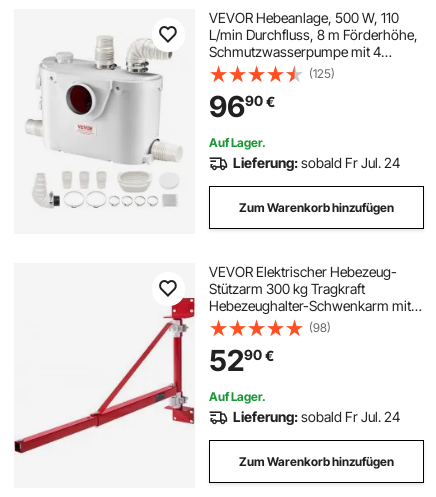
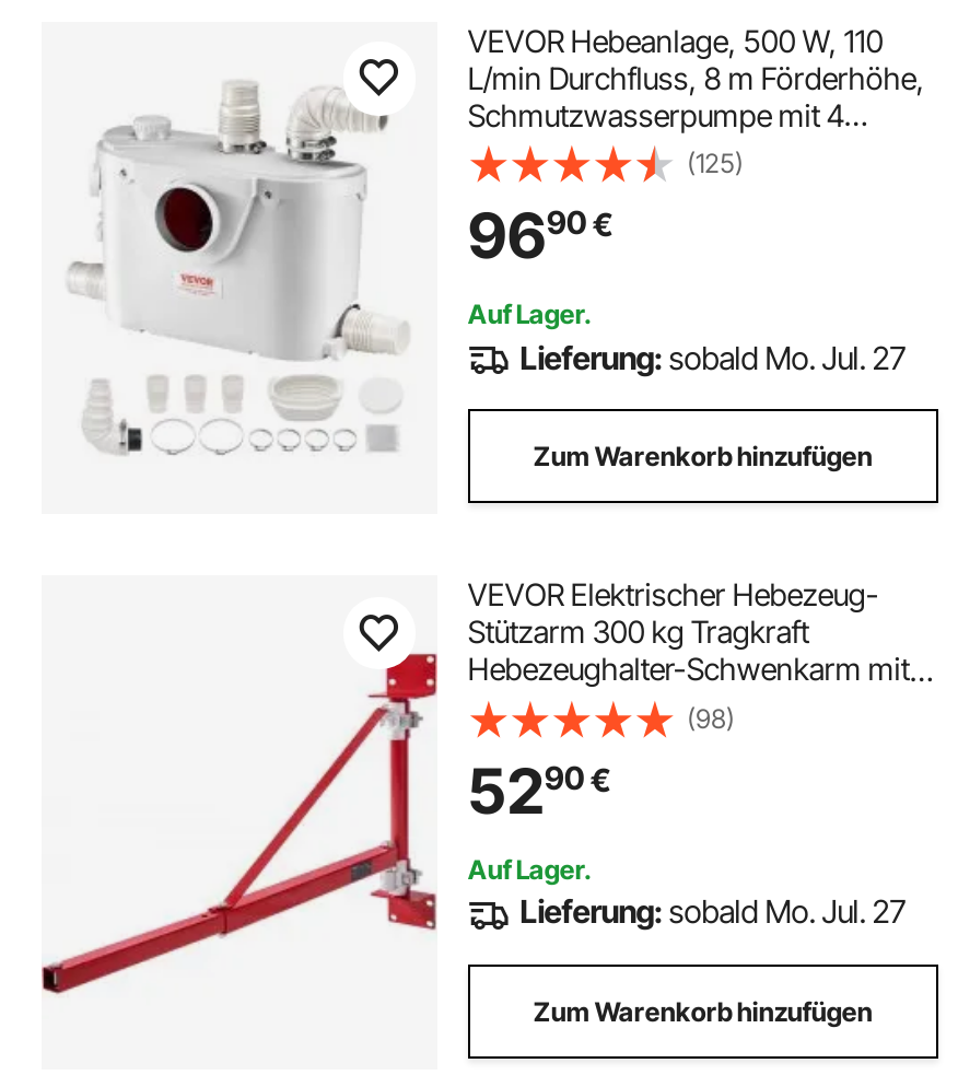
- Lieferung: sobald Fr Jul. 24
+ Lieferung: sobald Mo. Jul. 27

- Lieferung: sobald Fr Jul. 24
+ Lieferung: sobald Mo. Jul. 27
